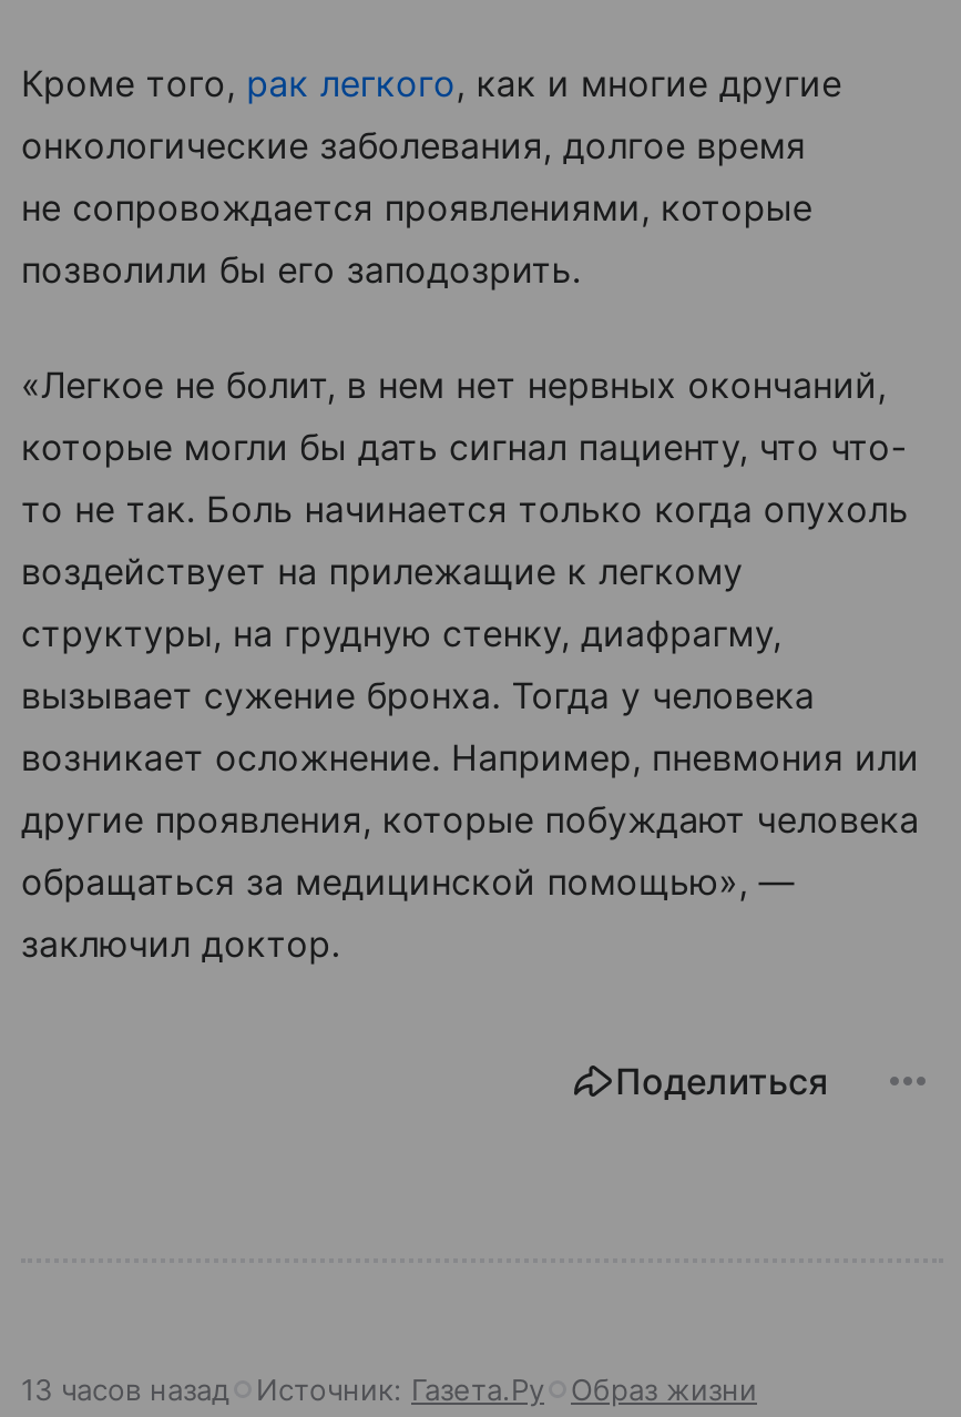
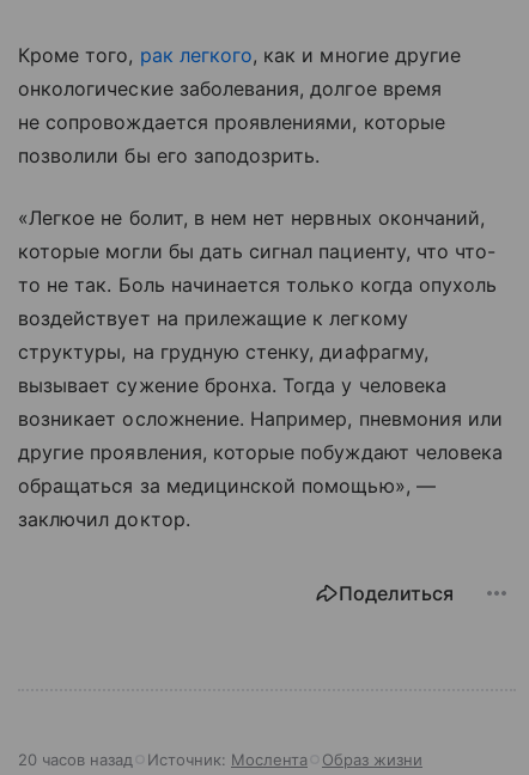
- 13 часов назад
+ 20 часов назад

- Источник: Газета.Ру
+ Источник: Мослента
